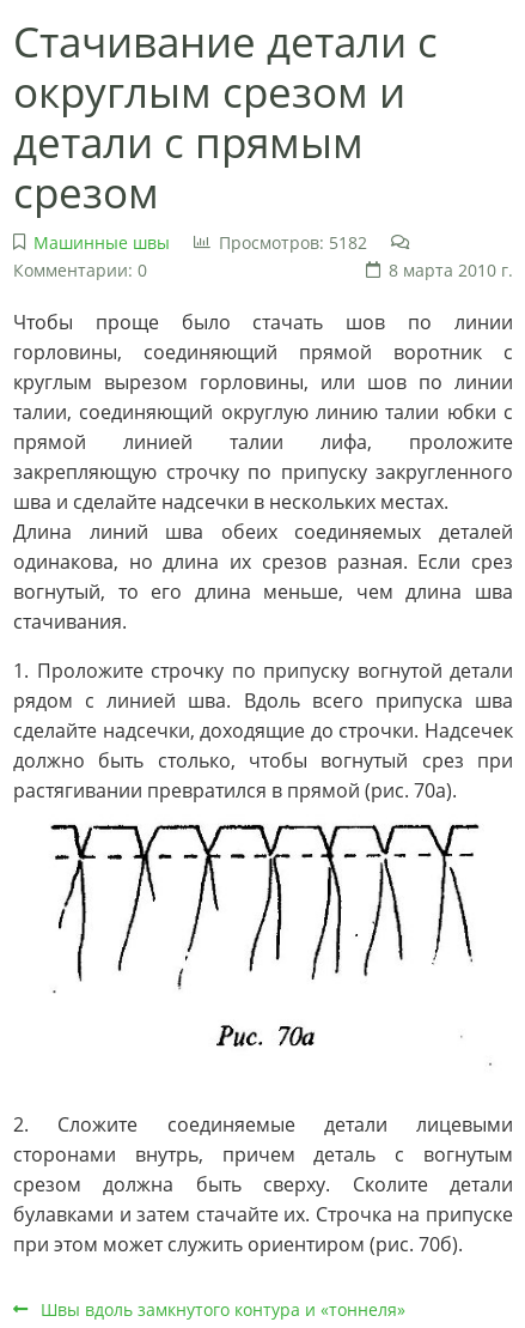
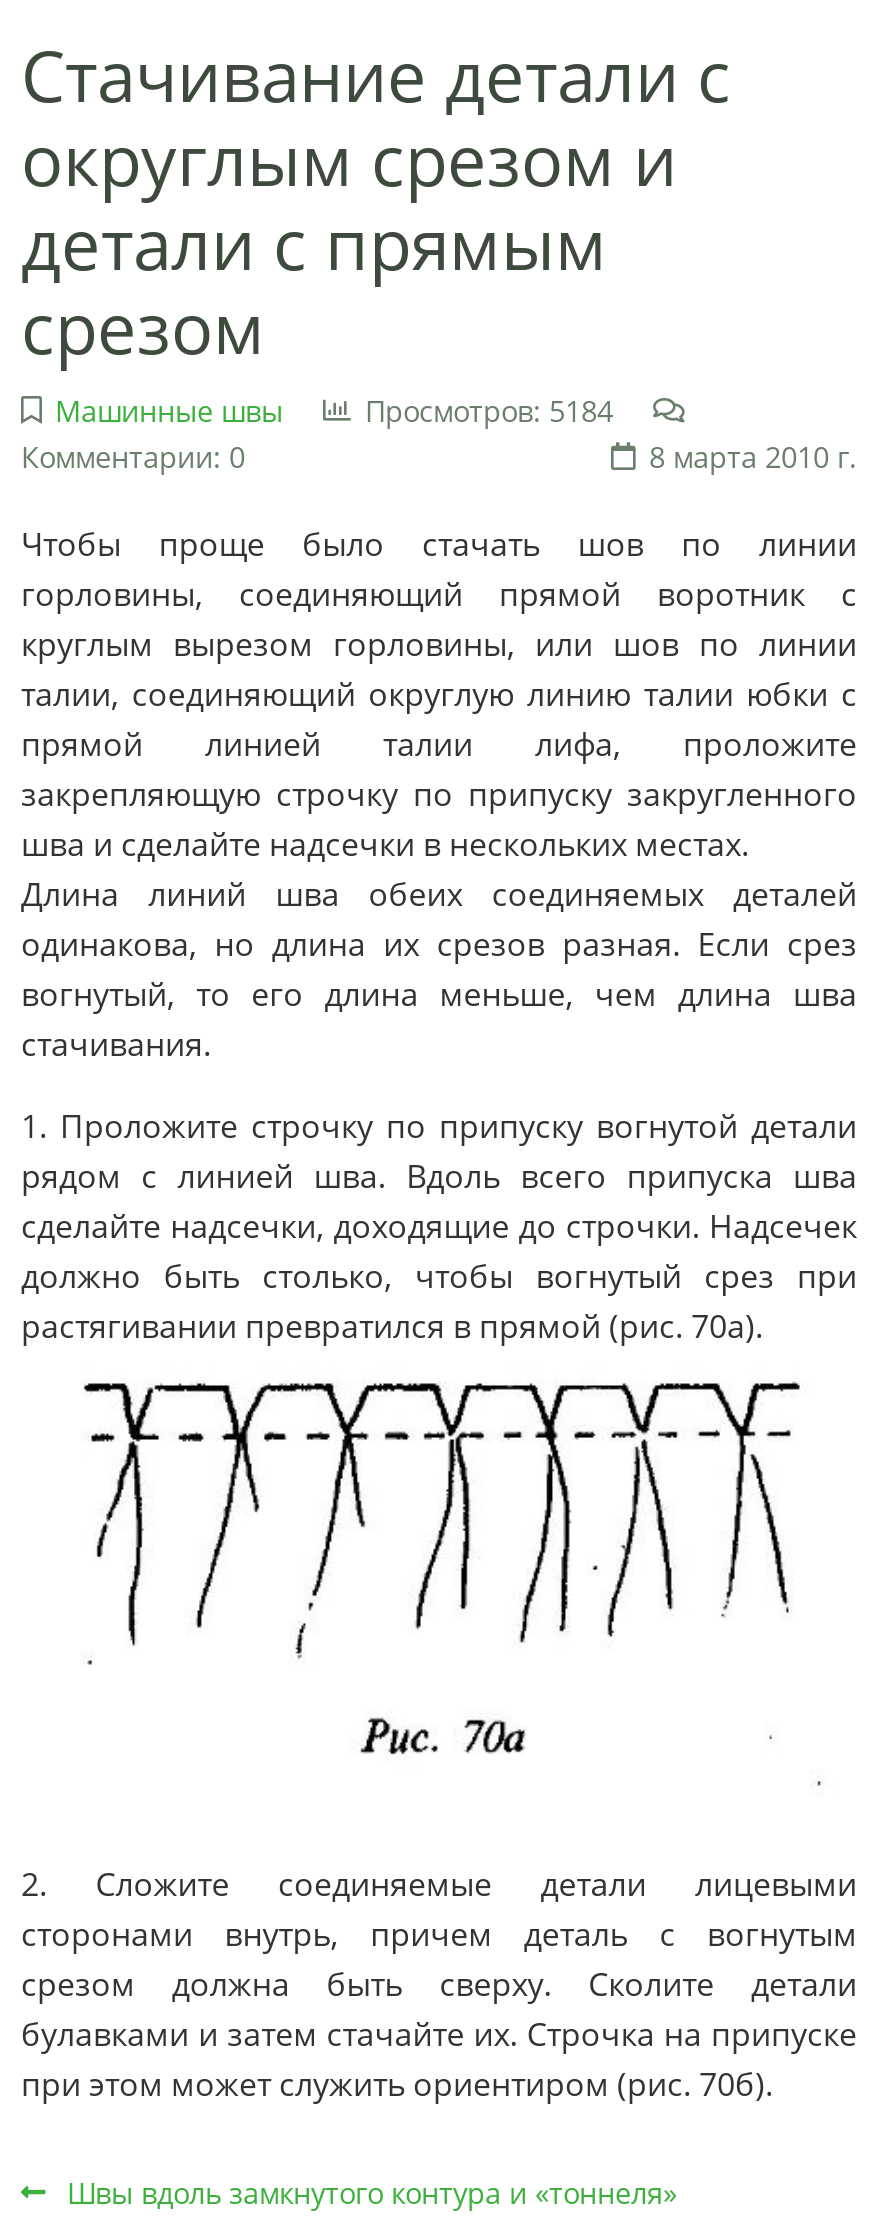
- Просмотров: 5182
+ Просмотров: 5184
